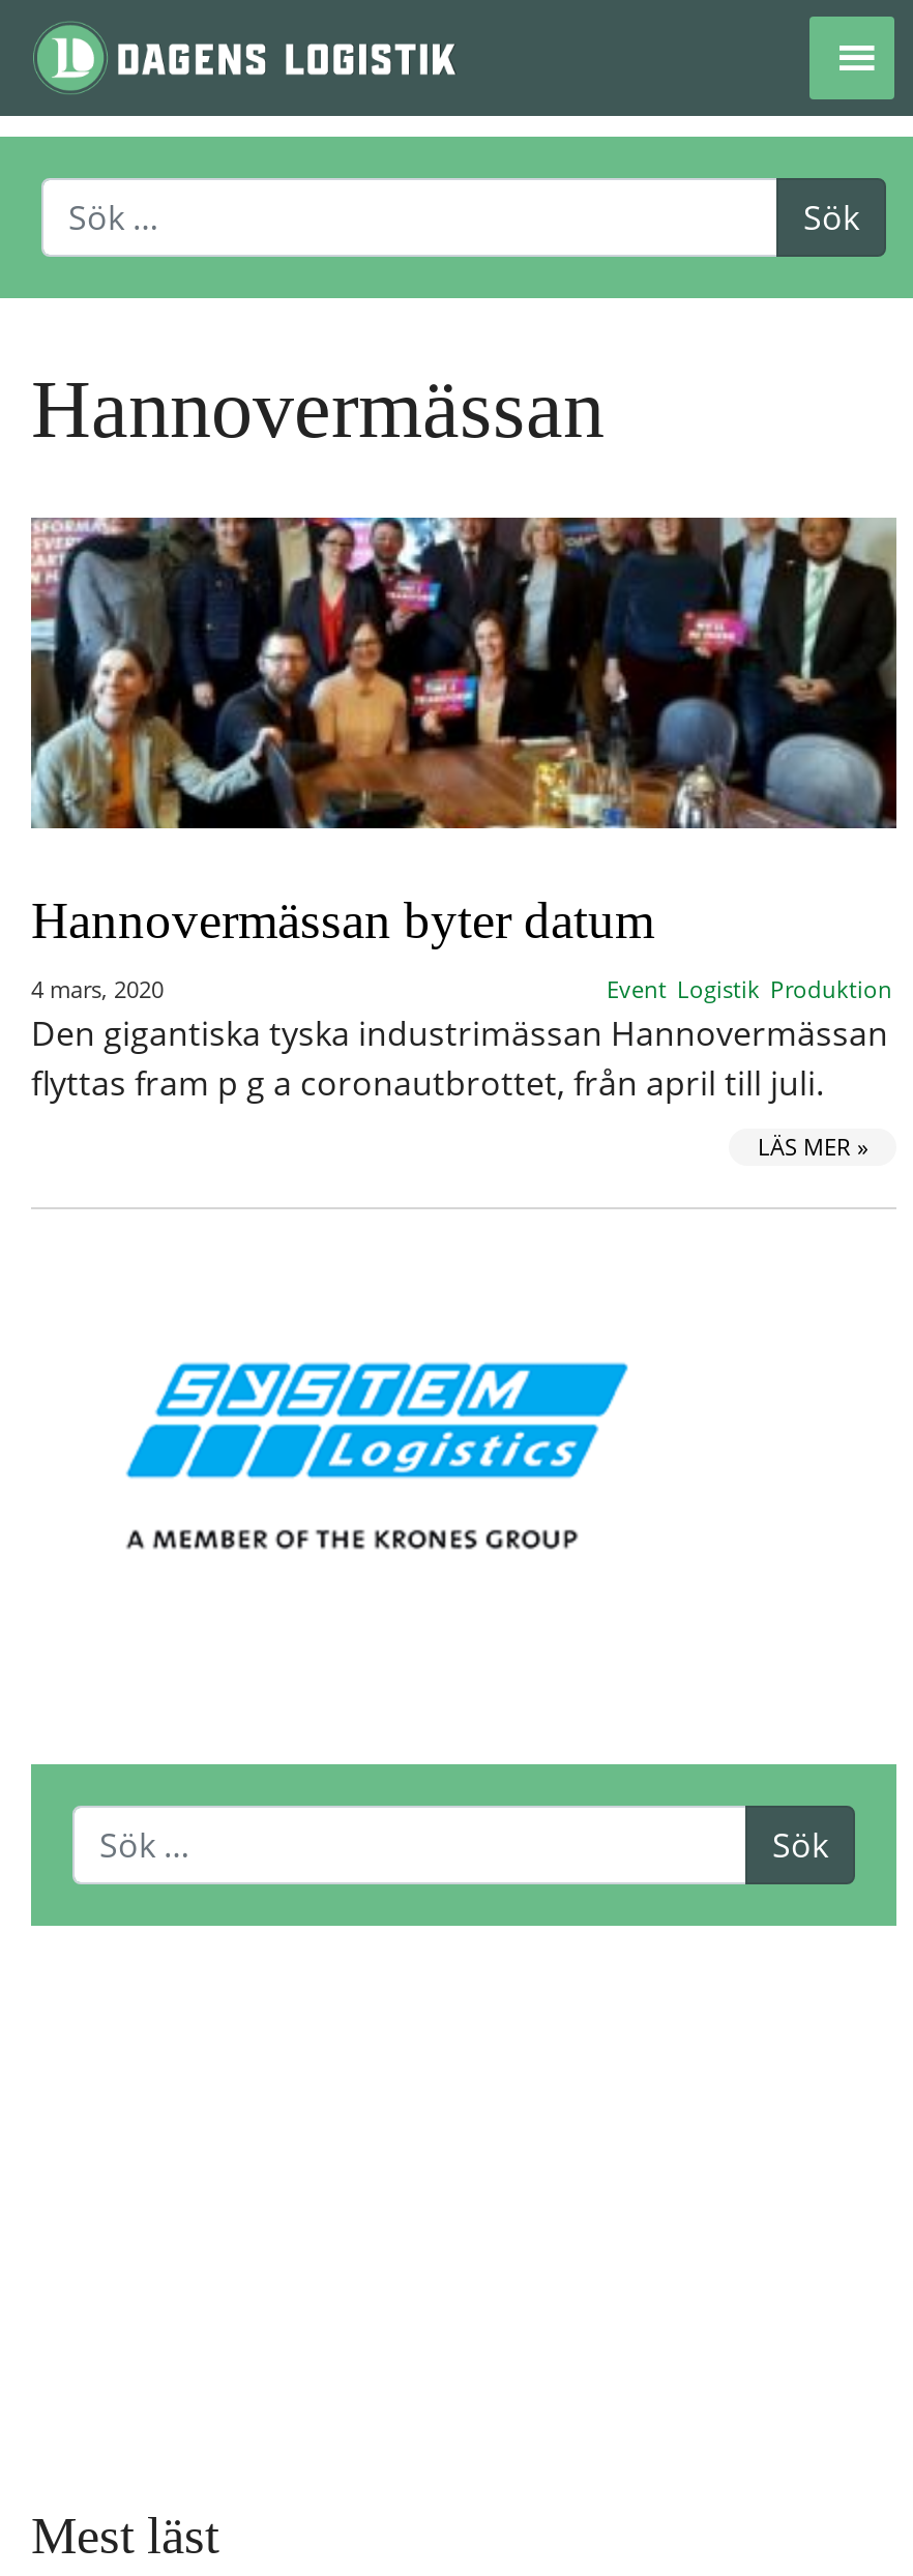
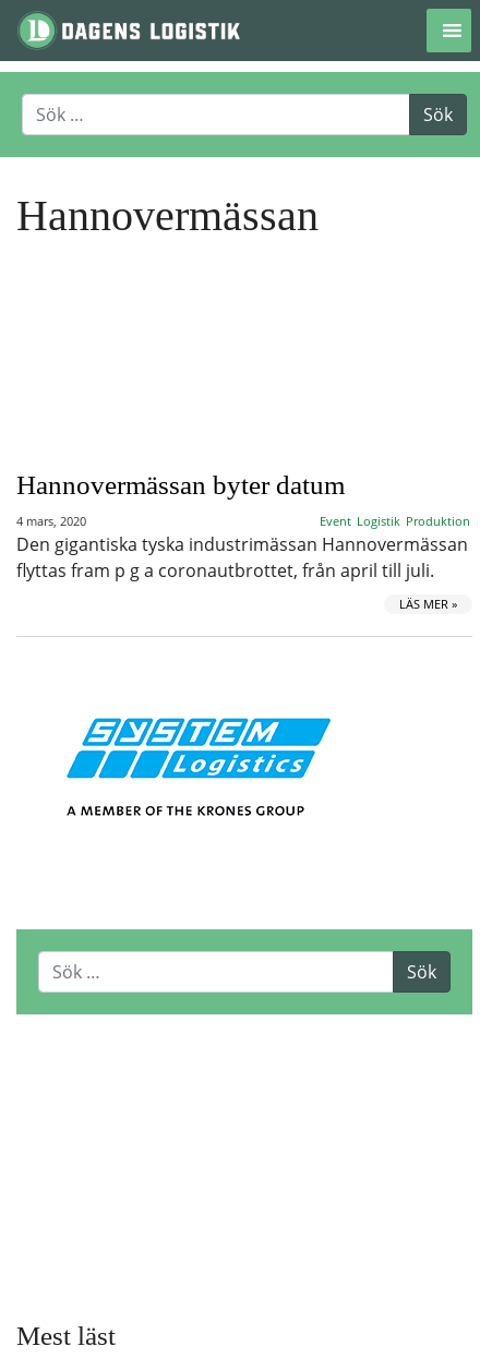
- [image]
